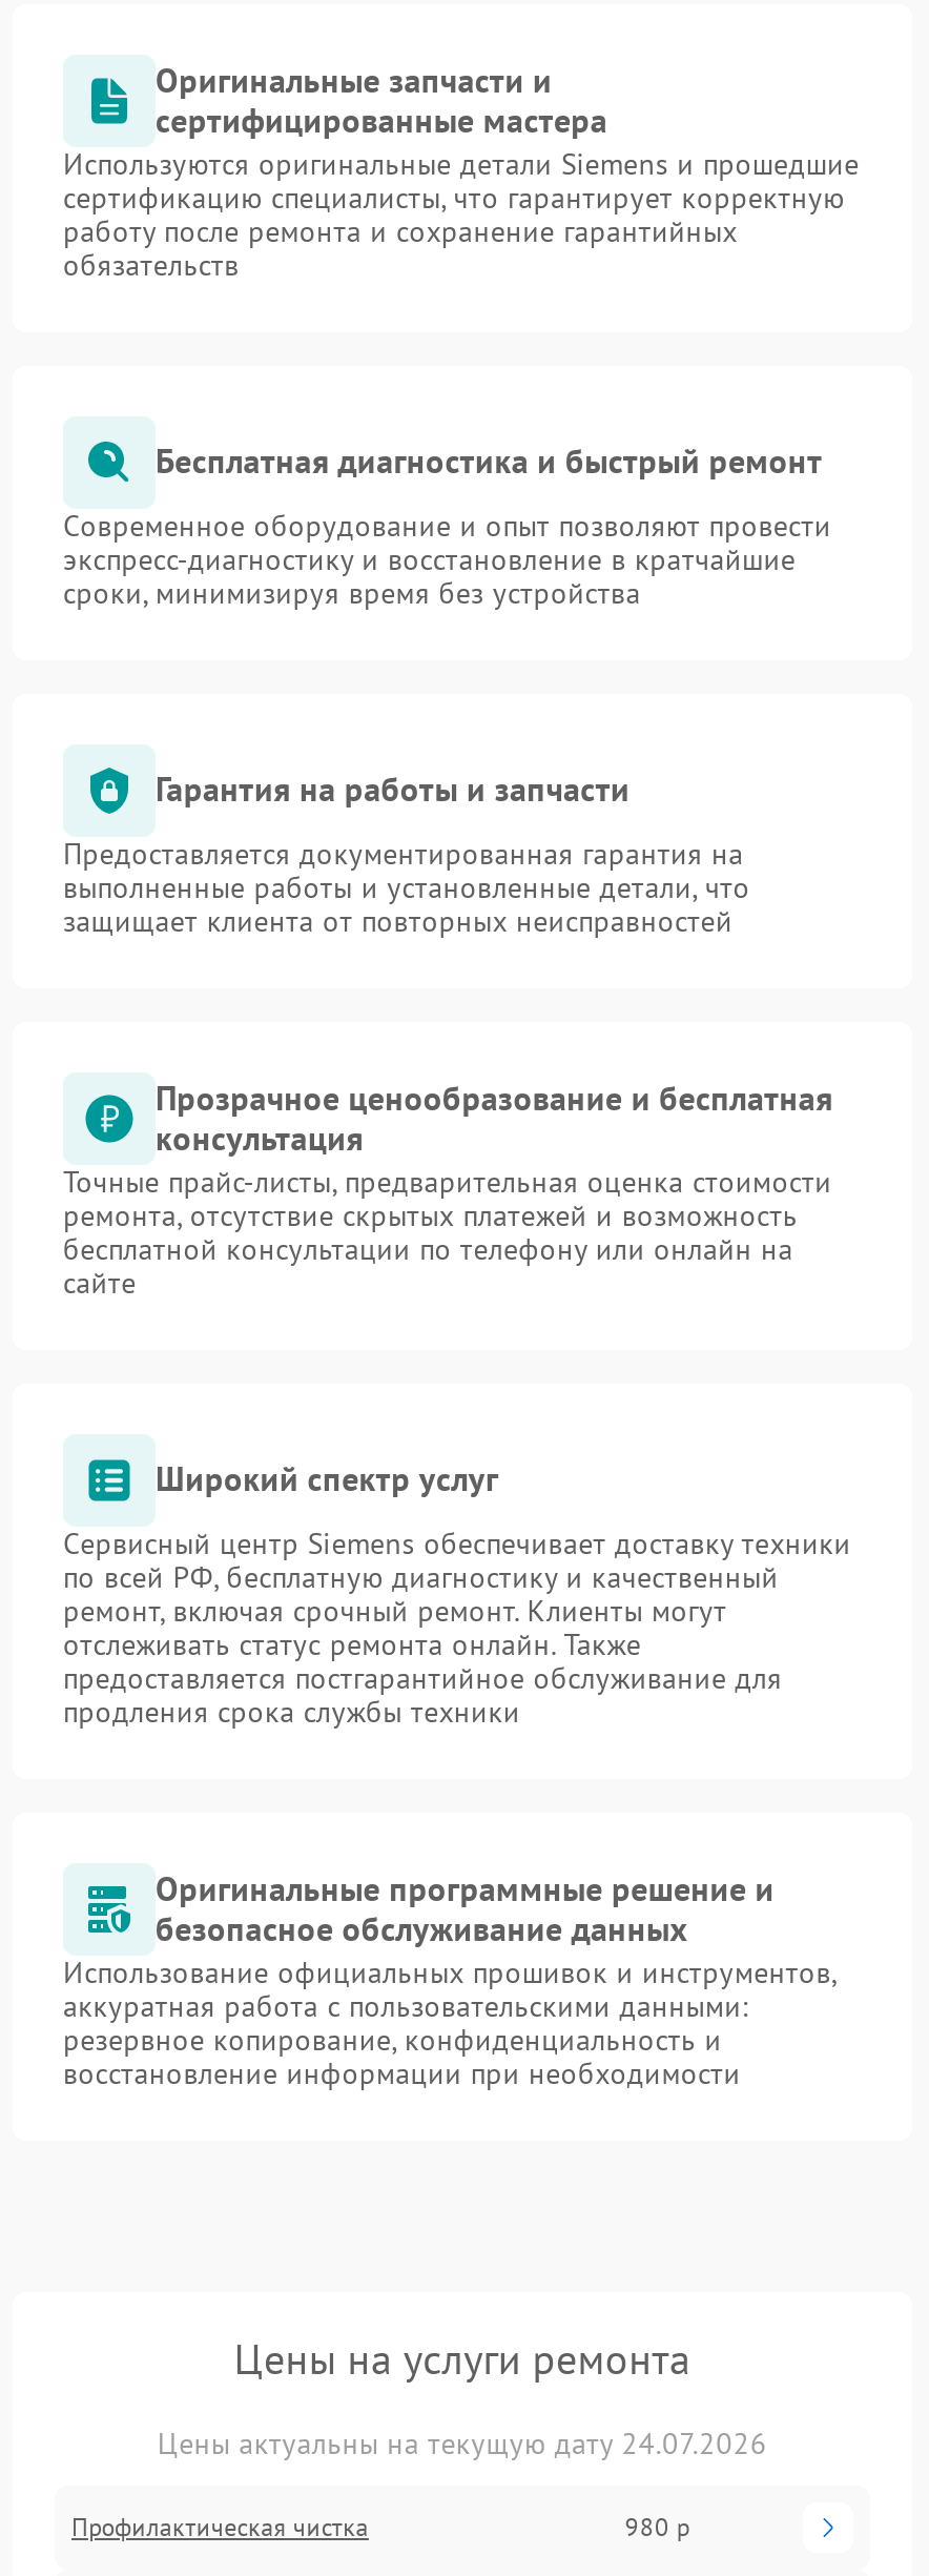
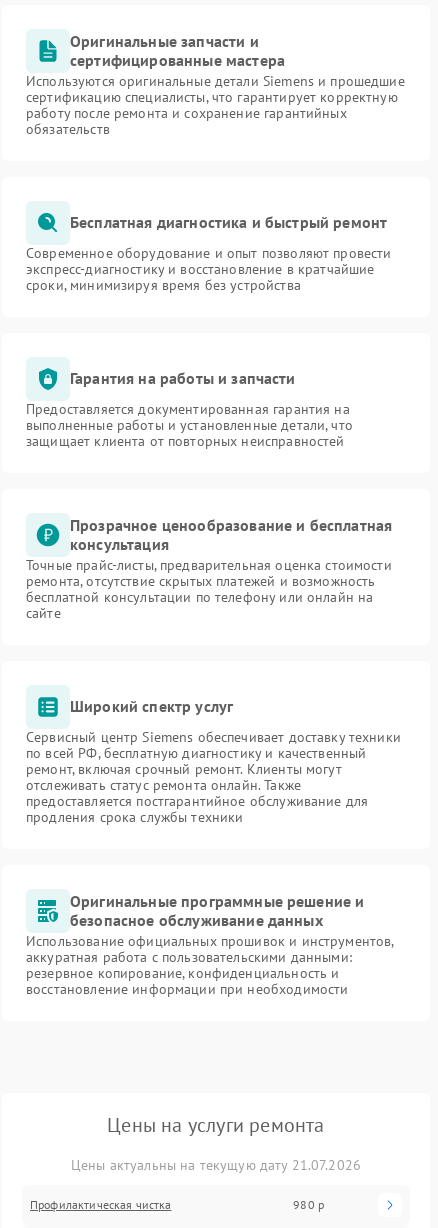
- Цены актуальны на текущую дату 24.07.2026
+ Цены актуальны на текущую дату 21.07.2026
